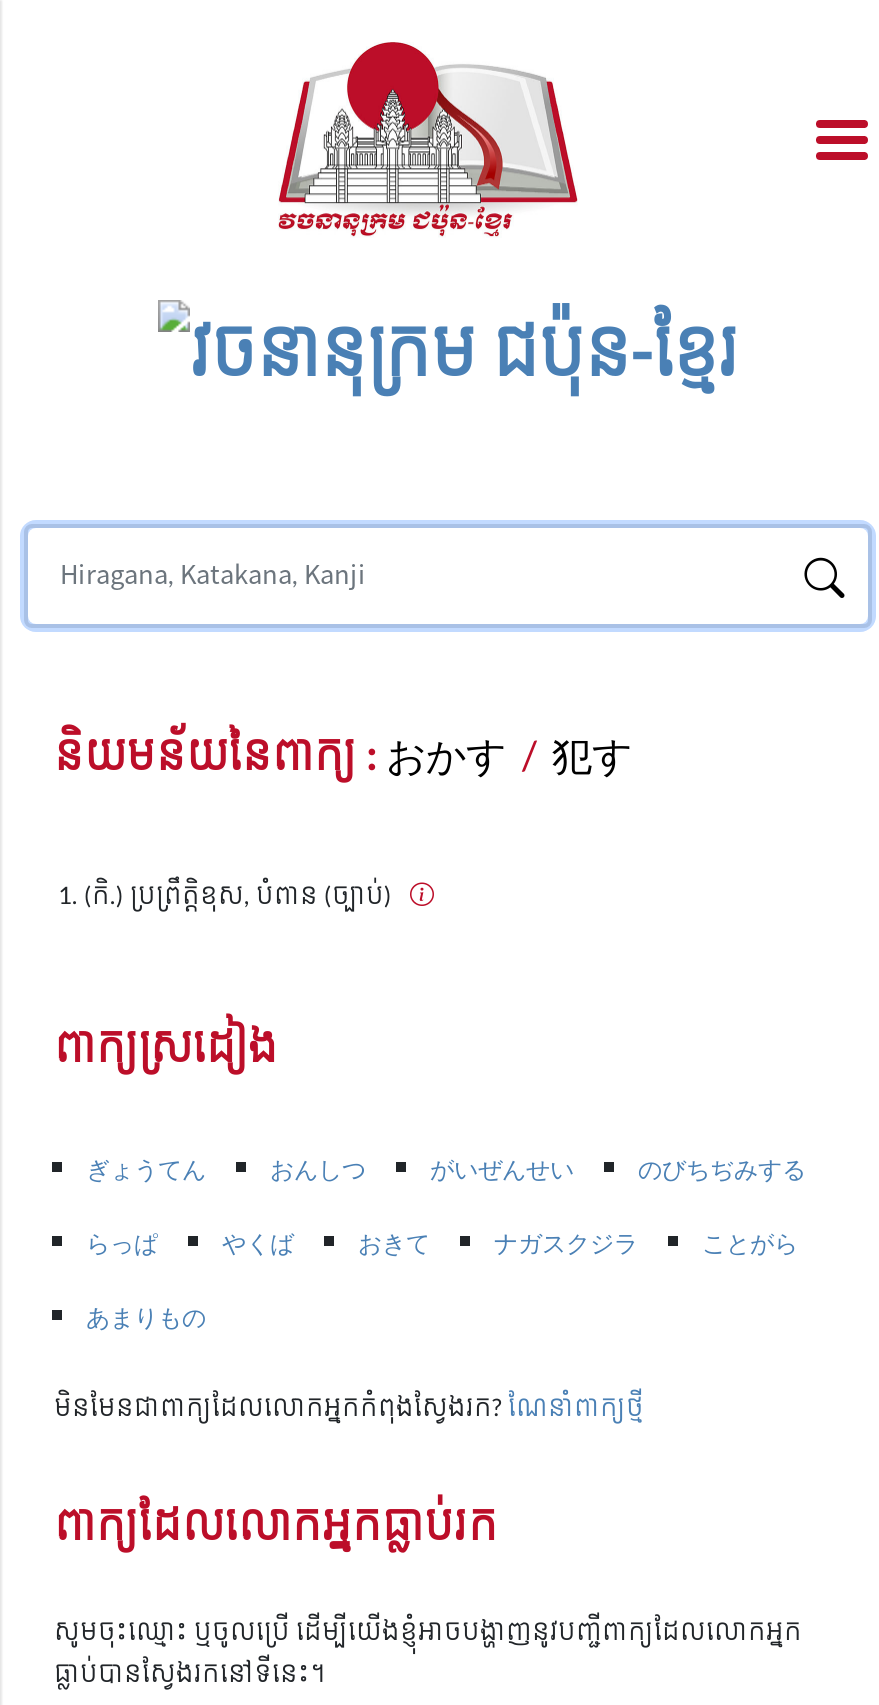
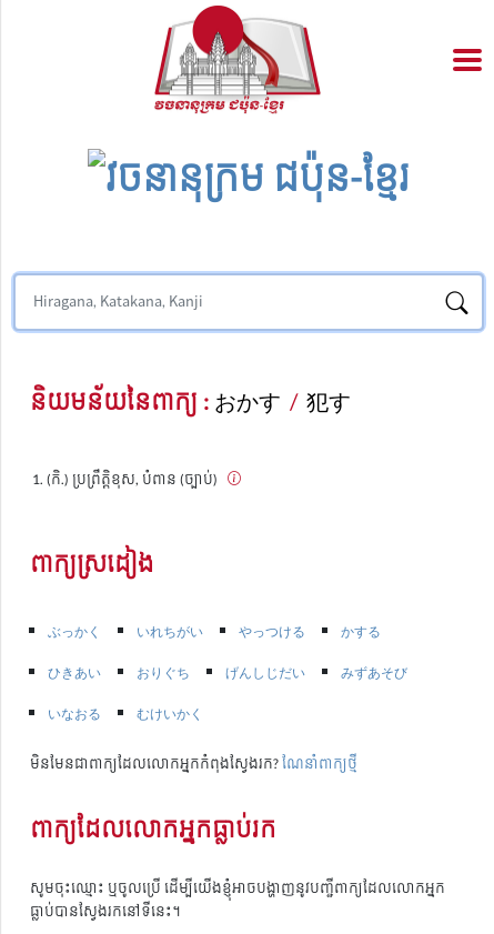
- ぎょうてん
- おんしつ
- がいぜんせい
- のびちぢみする
+ ぶっかく
+ いれちがい
+ やっつける
+ かする

- らっぱ
- やくば
- おきて
- ナガスクジラ
- ことがら
+ ひきあい
+ おりぐち
+ げんしじだい
+ みずあそび

- あまりもの
+ いなおる
+ むけいかく
